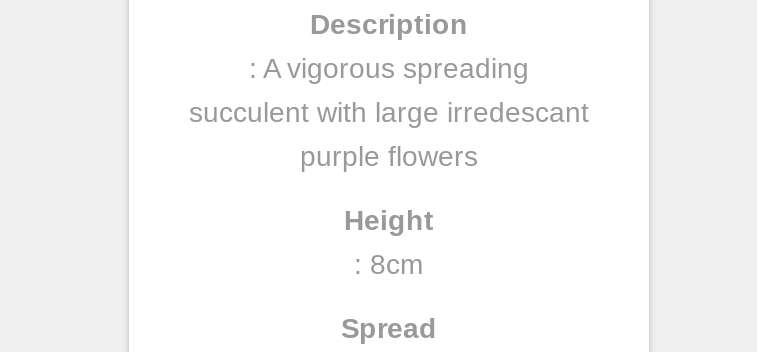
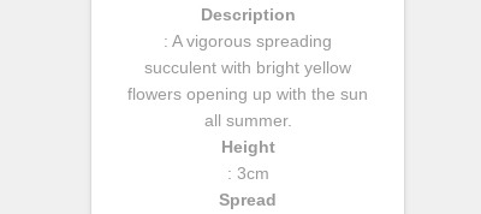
- succulent with large irredescant
- purple flowers
+ succulent with bright yellow
+ flowers opening up with the sun
+ all summer.

- : 8cm
+ : 3cm
